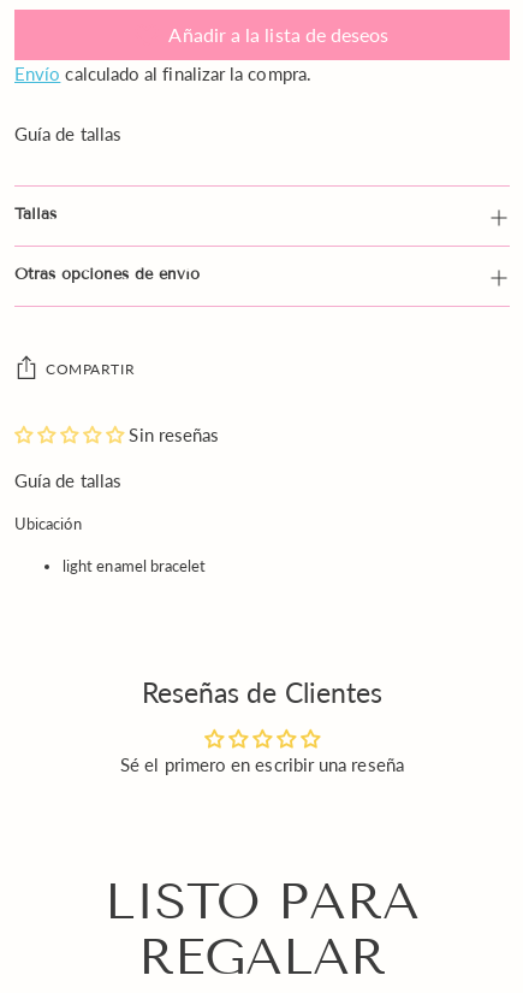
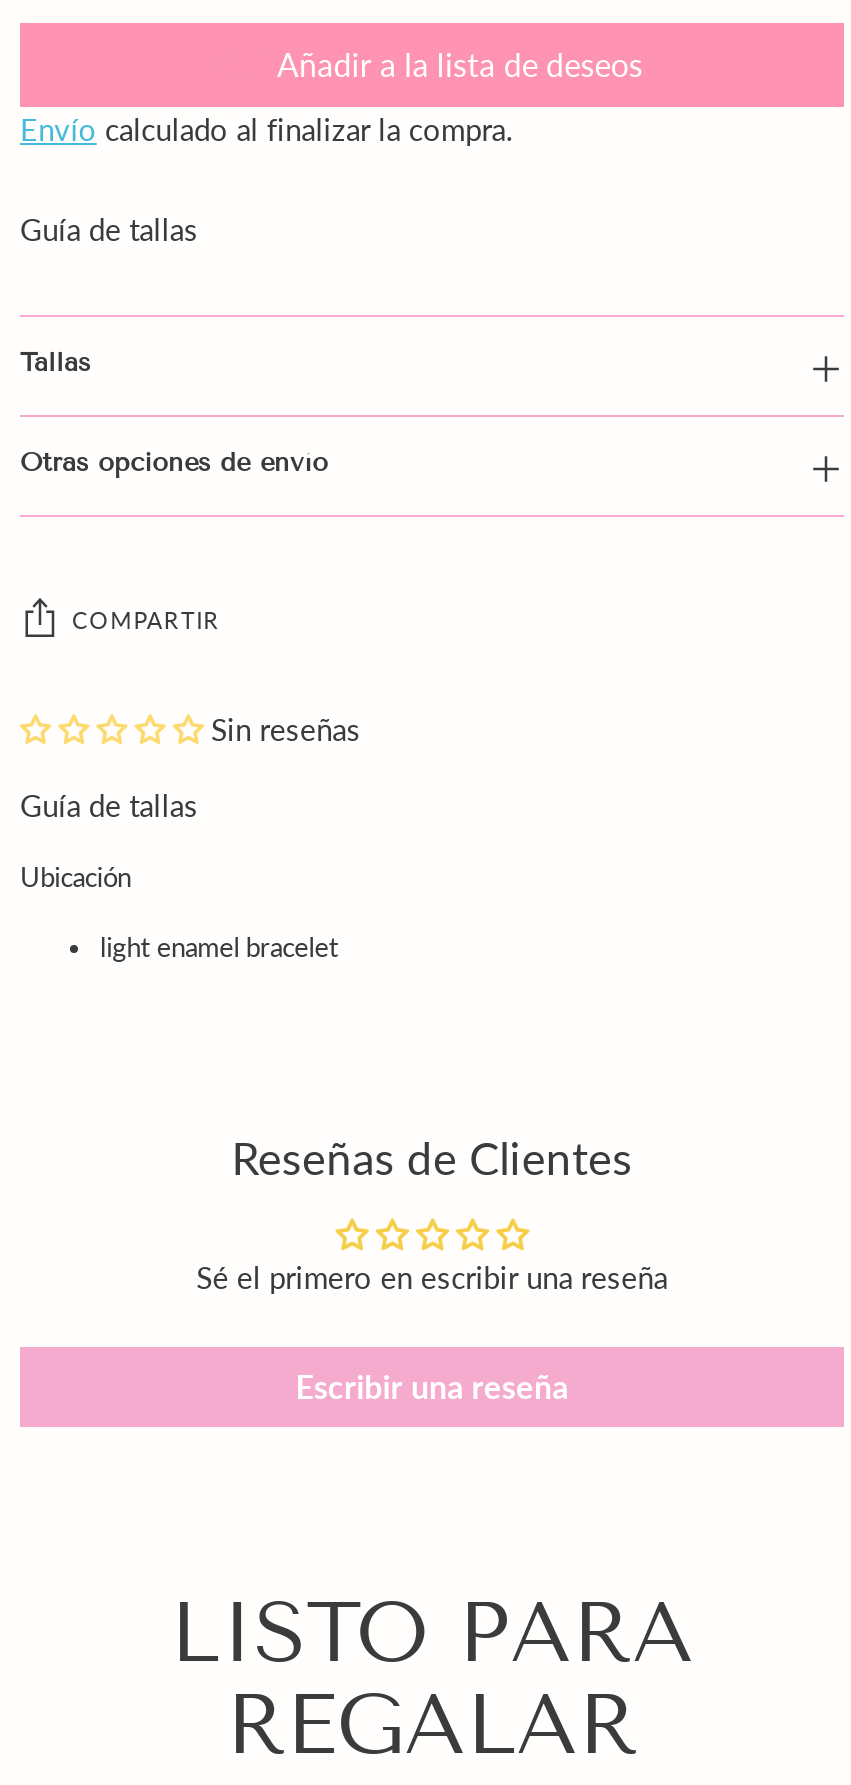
+ Escribir una reseña
